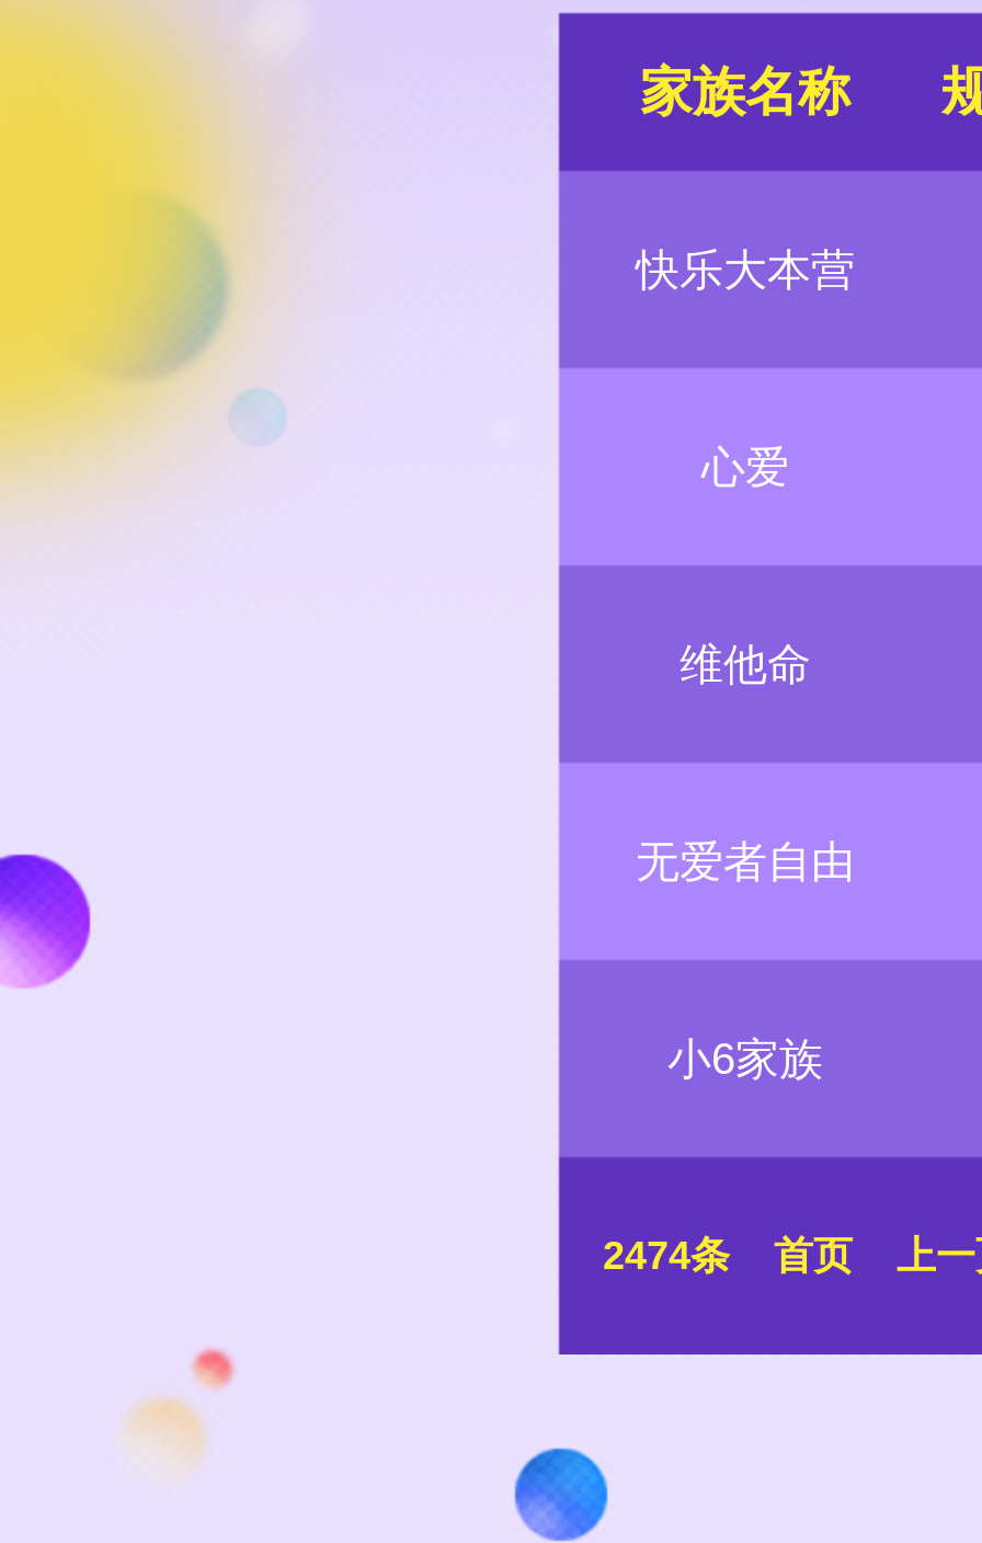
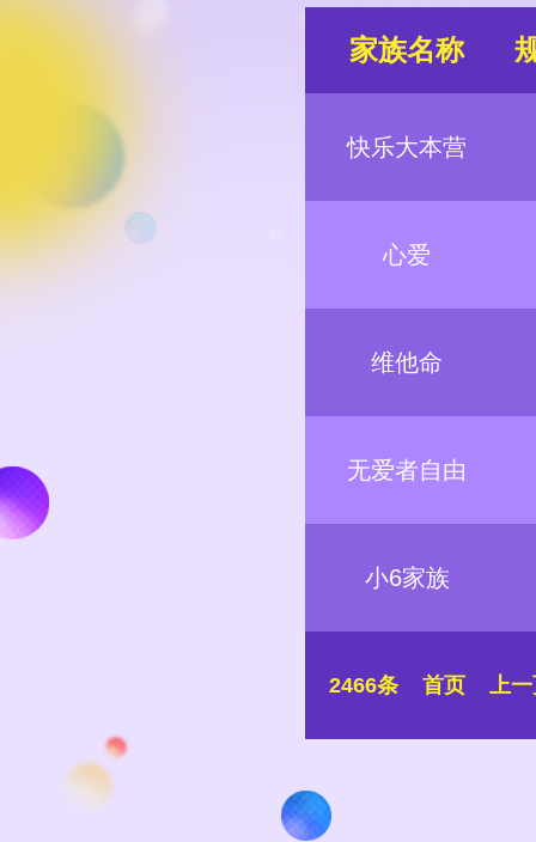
- 2474条
+ 2466条
